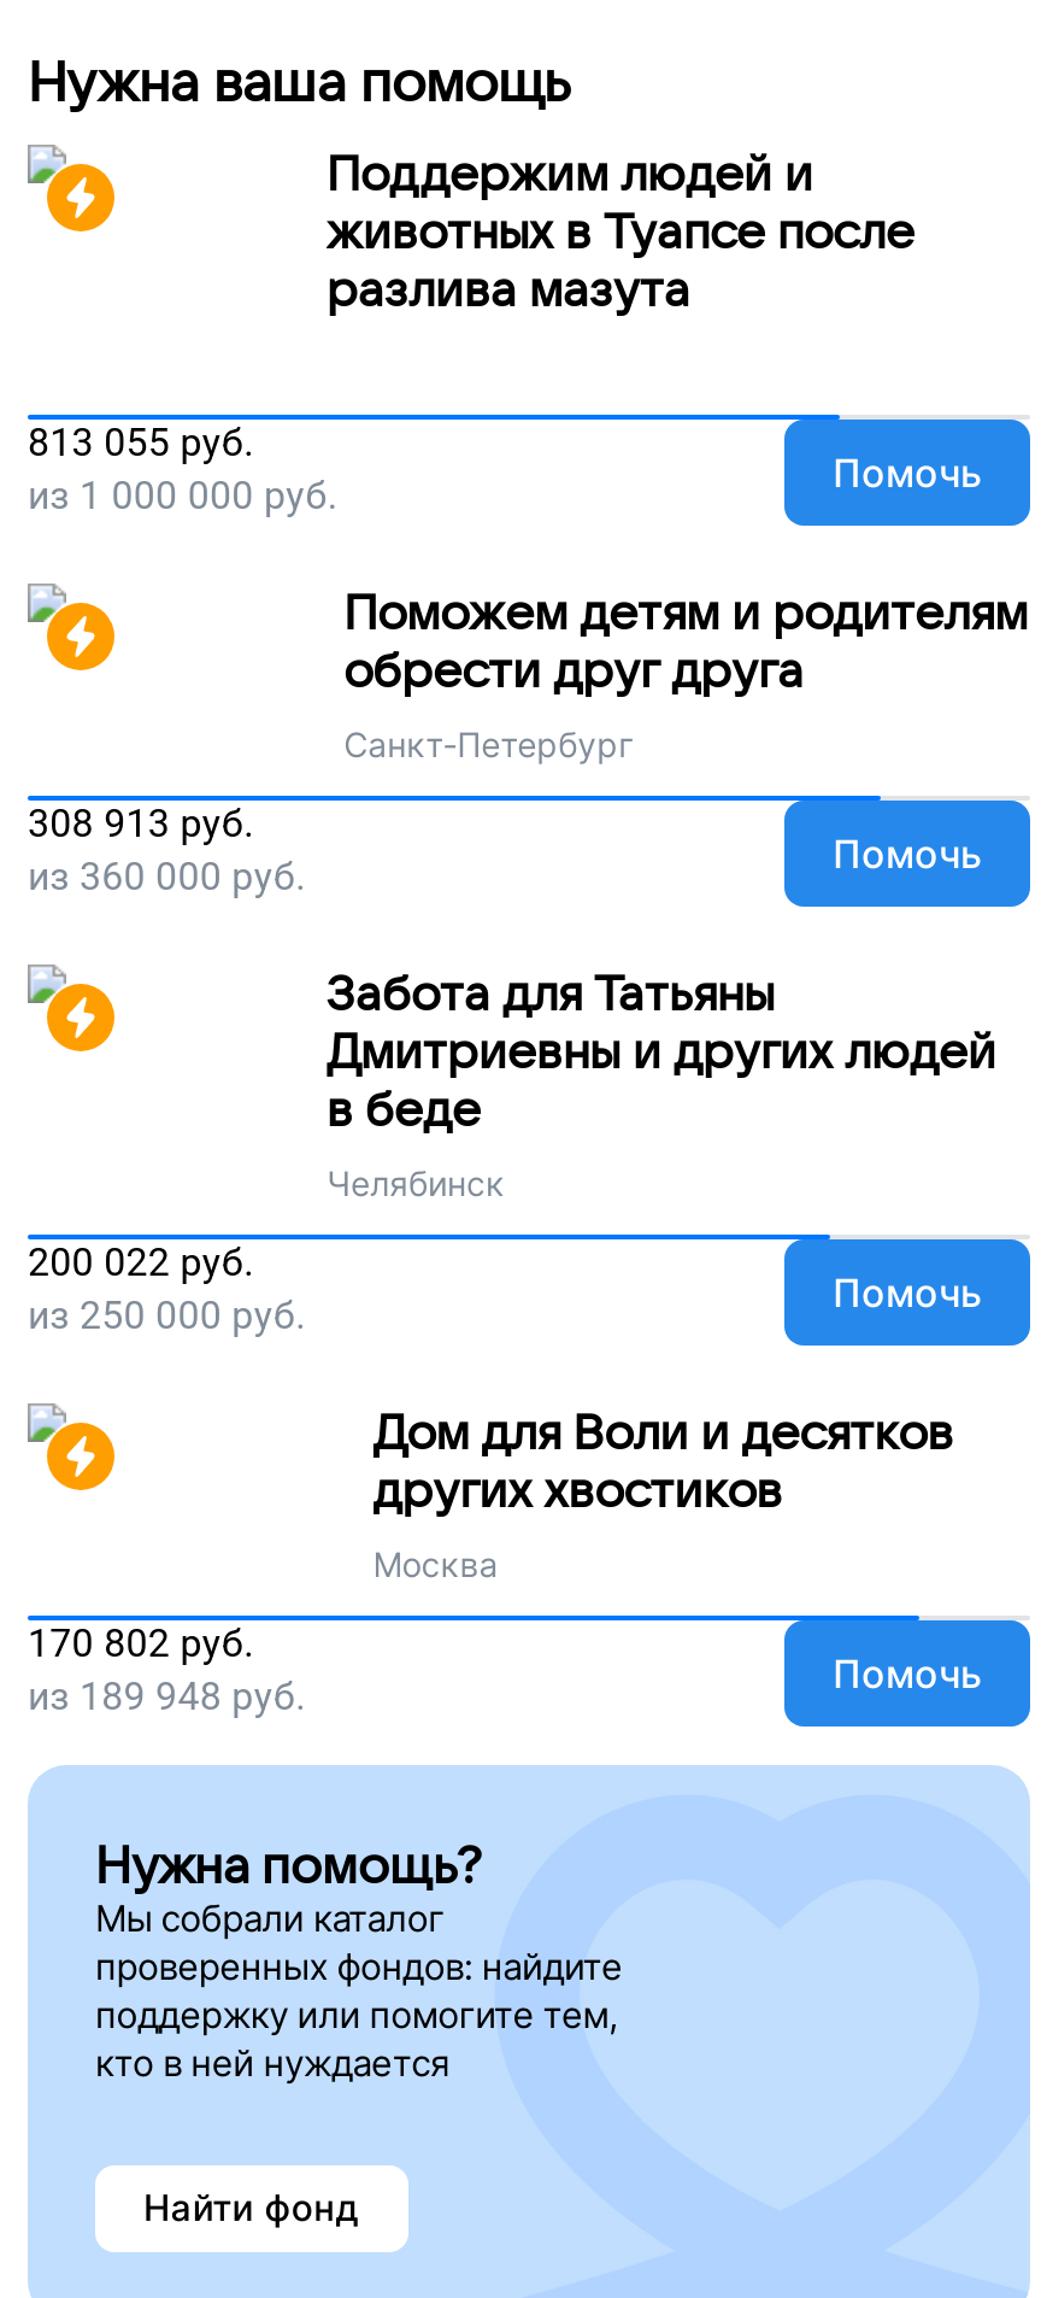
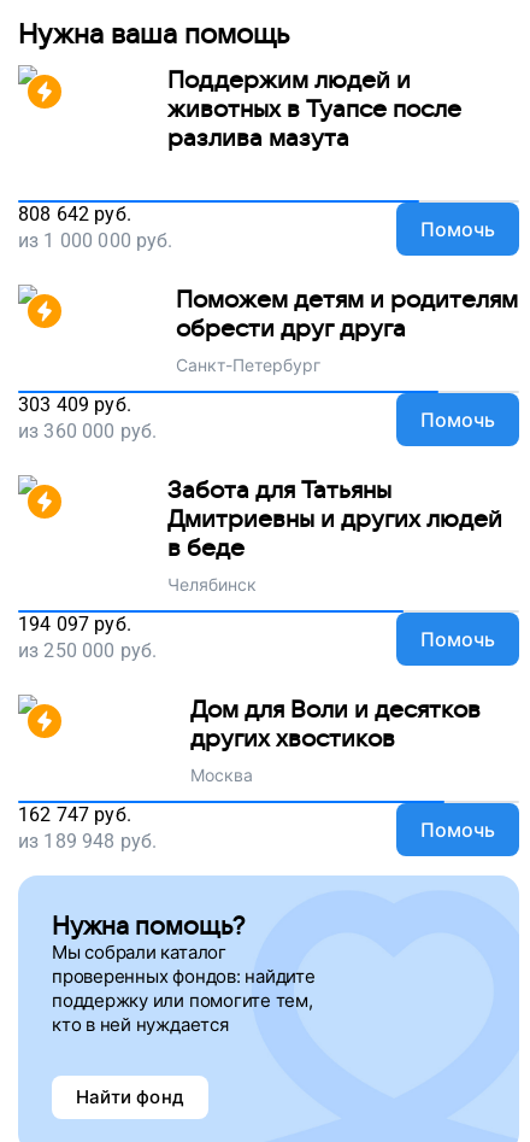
- 813 055 руб.
+ 808 642 руб.

- 308 913 руб.
+ 303 409 руб.

- 200 022 руб.
+ 194 097 руб.

- 170 802 руб.
+ 162 747 руб.
